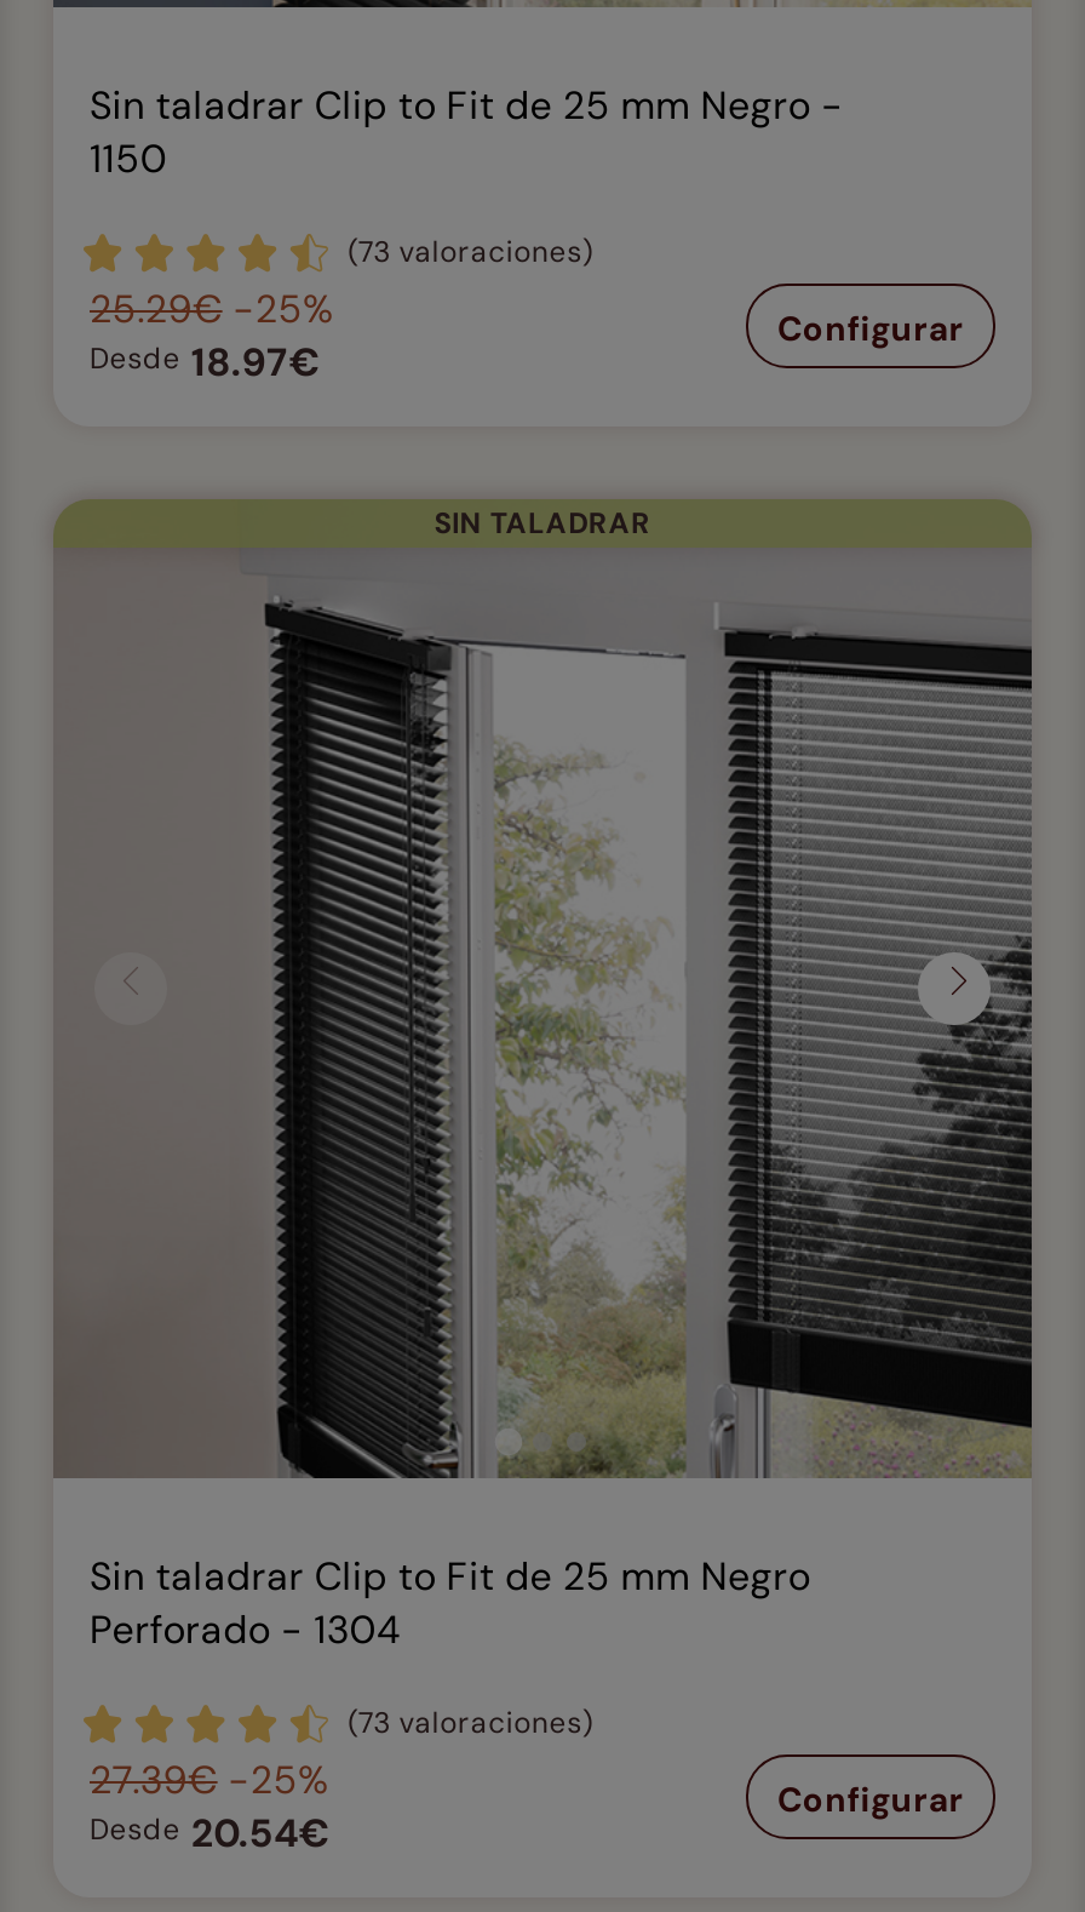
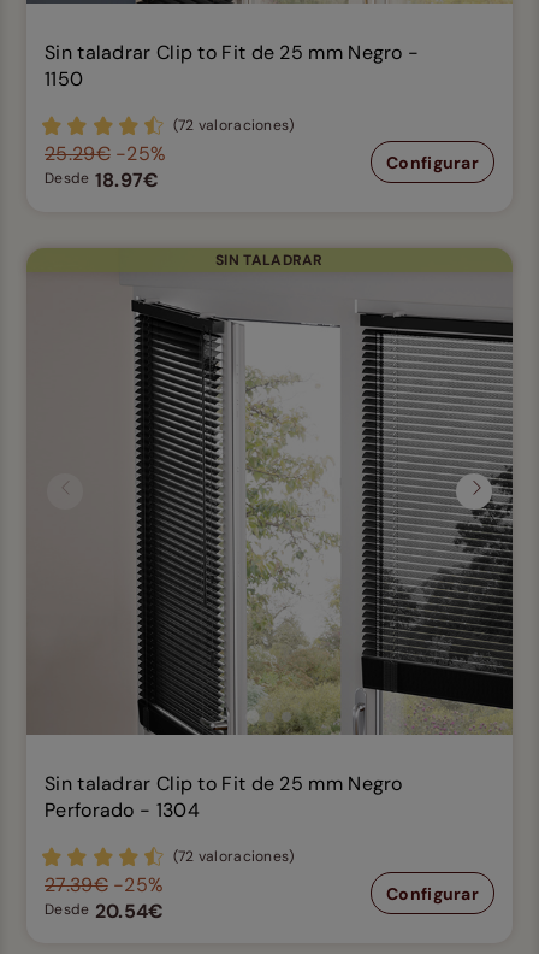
- (73 valoraciones)
+ (72 valoraciones)

- (73 valoraciones)
+ (72 valoraciones)
